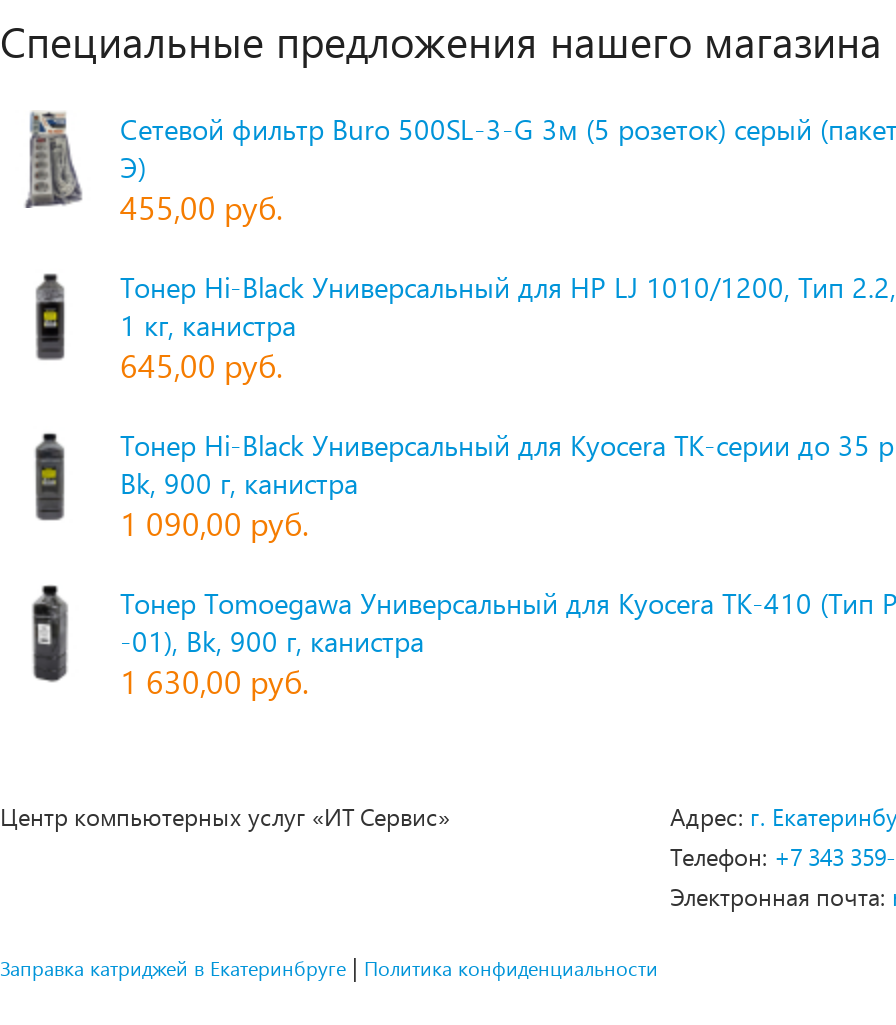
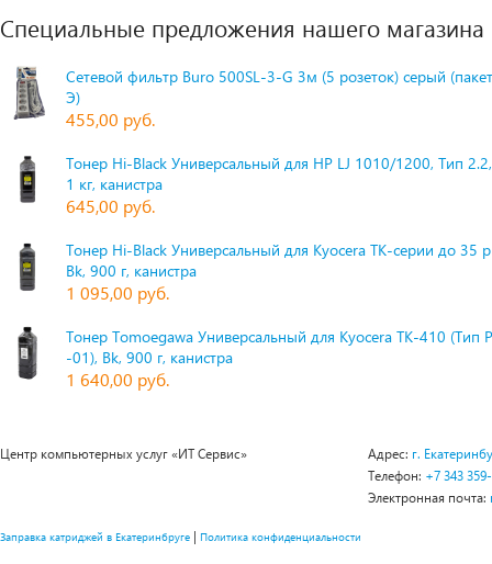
- 1 090,00 руб.
+ 1 095,00 руб.

- 1 630,00 руб.
+ 1 640,00 руб.
